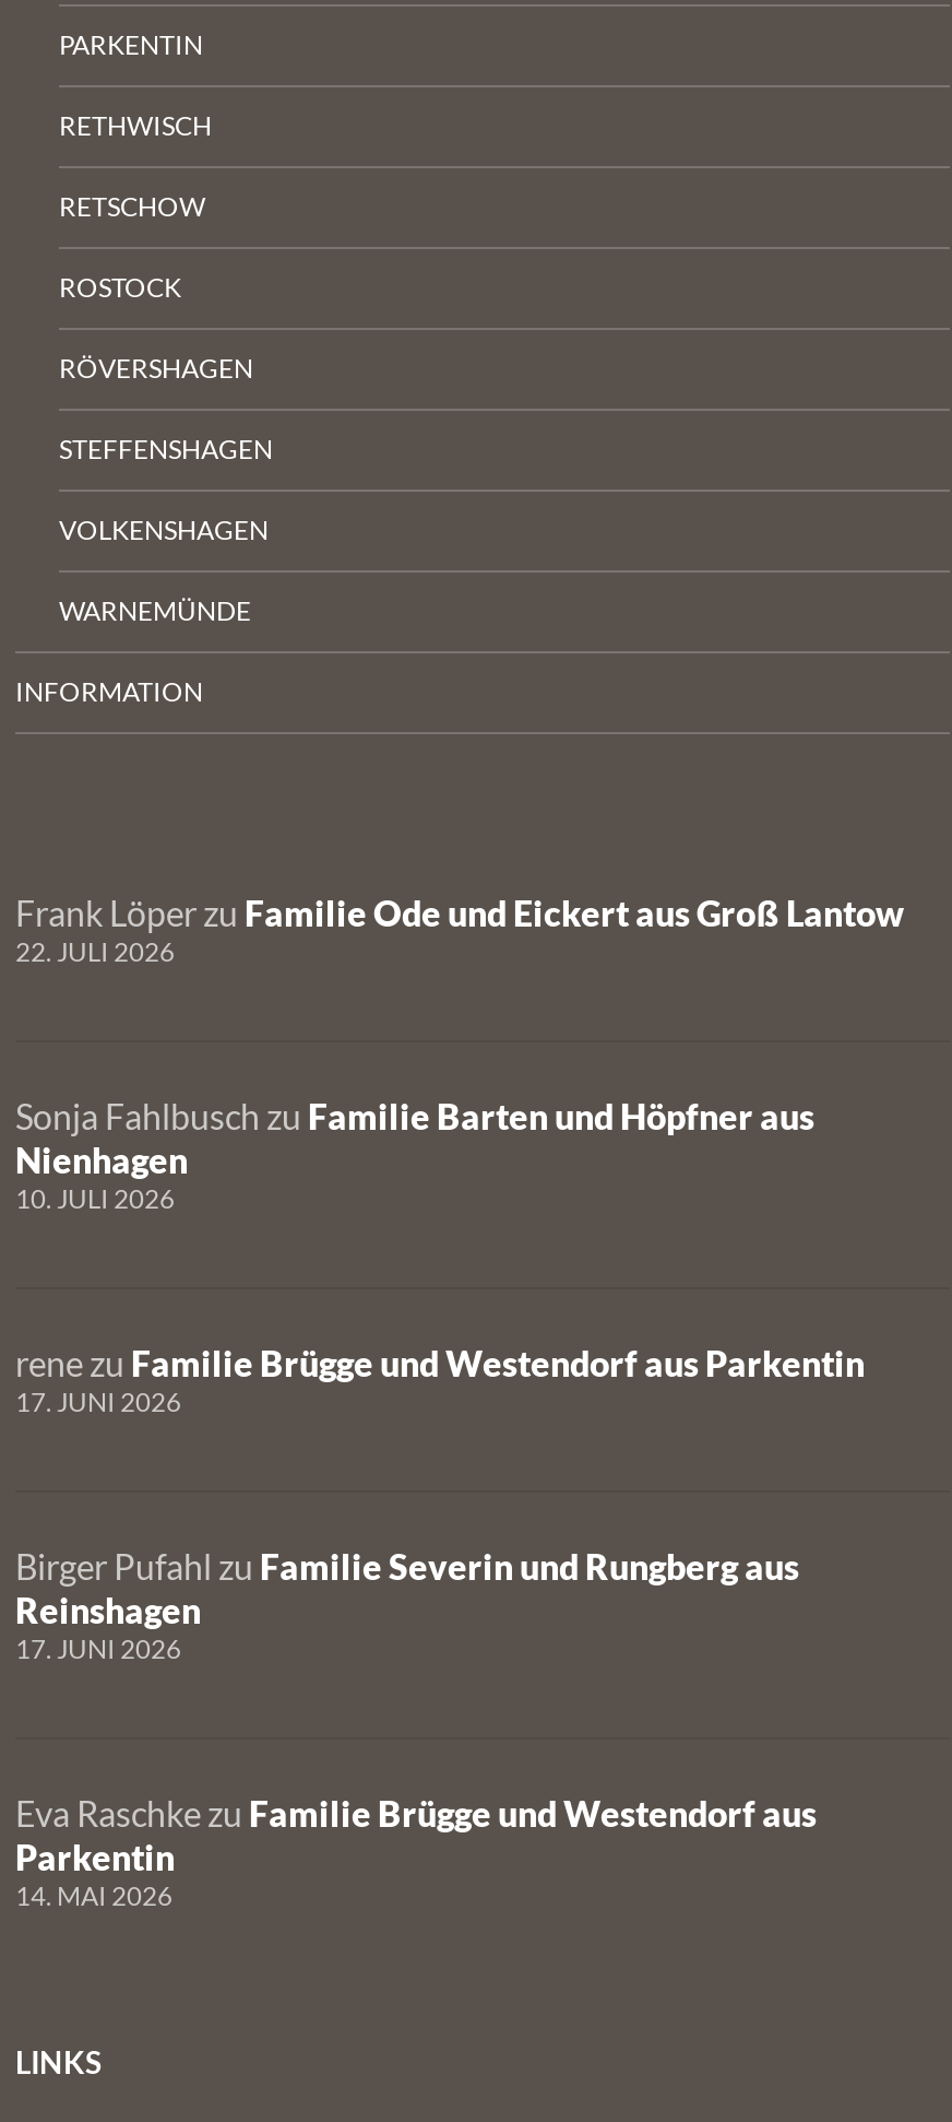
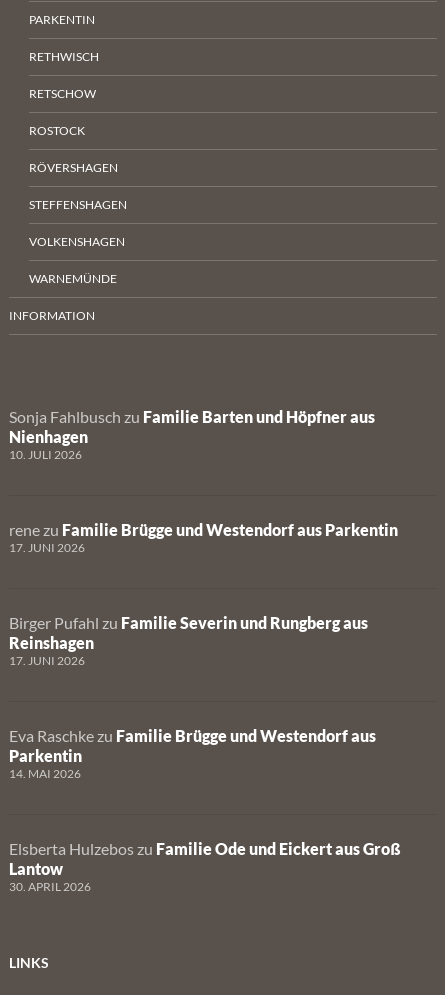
- Frank Löper zu Familie Ode und Eickert aus Groß Lantow
- 22. JULI 2026

moved up: Sonja Fahlbusch zu Familie Barten und Höpfner aus | Nienhagen | 10. JULI 2026 | ... | Parkentin | 14. MAI 2026

+ Elsberta Hulzebos zu Familie Ode und Eickert aus Groß
+ Lantow
+ 30. APRIL 2026
